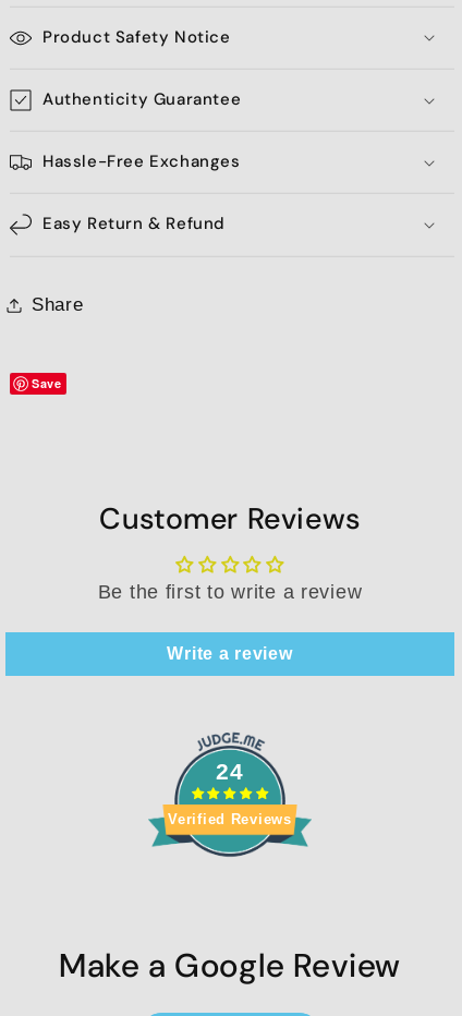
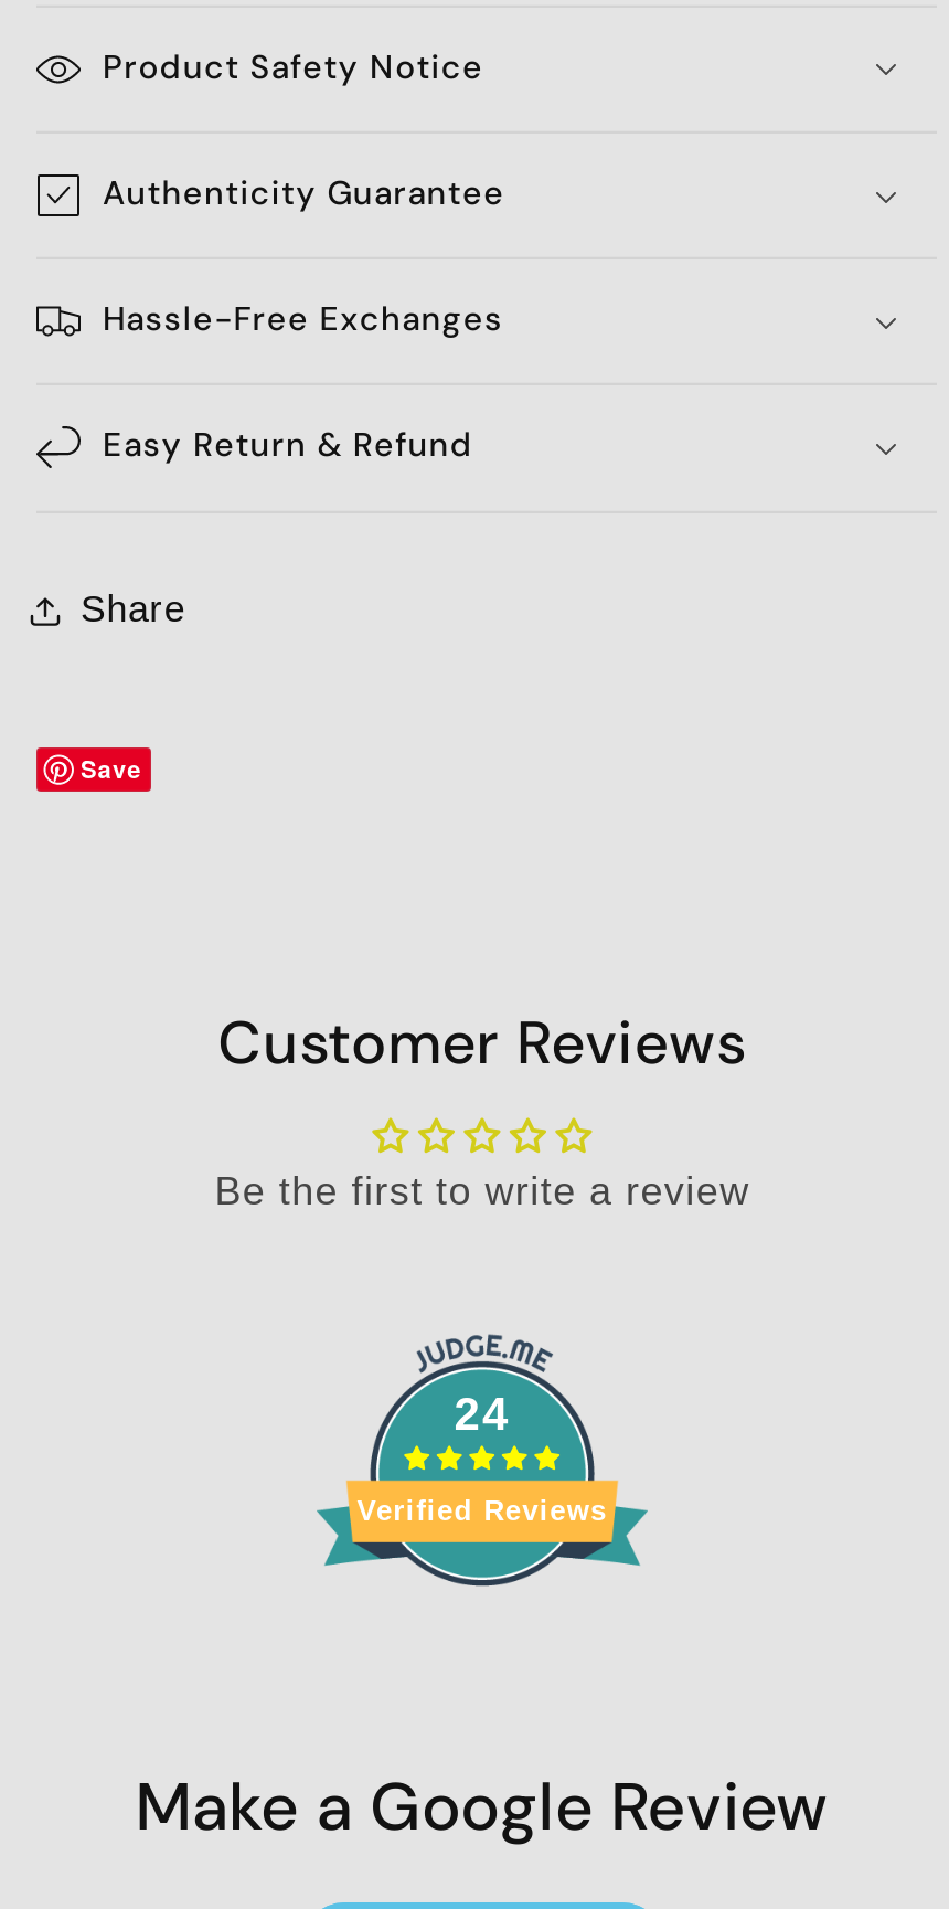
- Write a review
